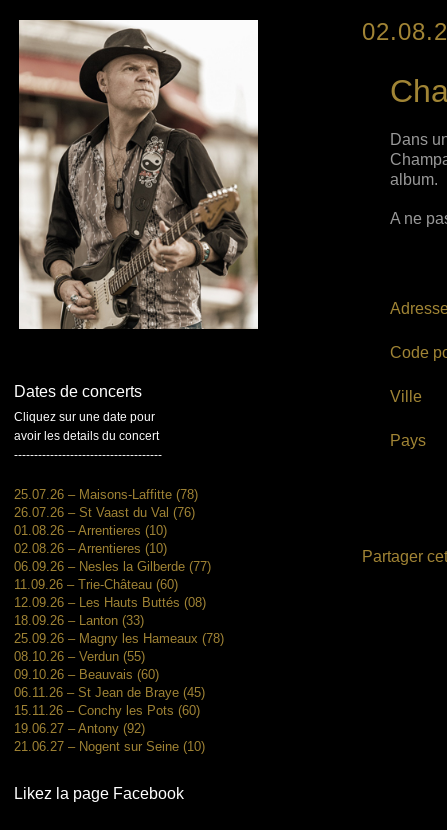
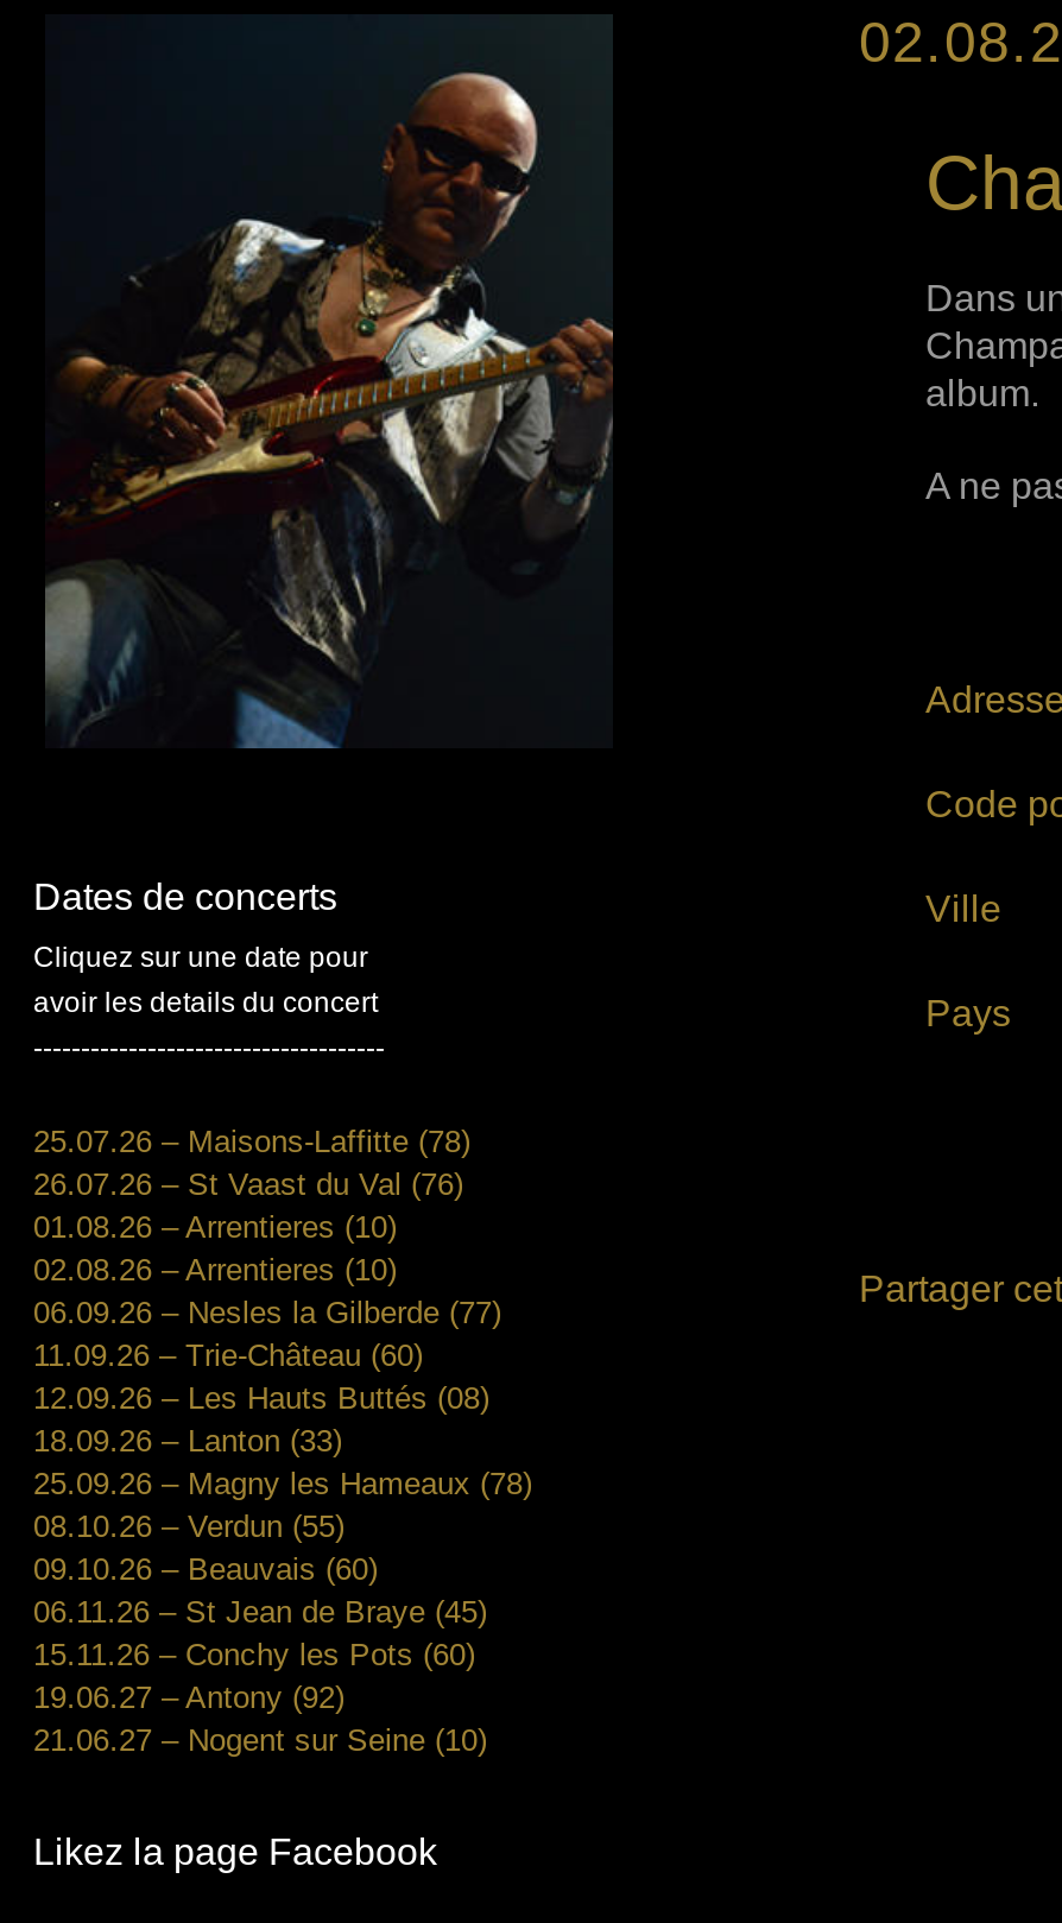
- [image]
+ [image]
